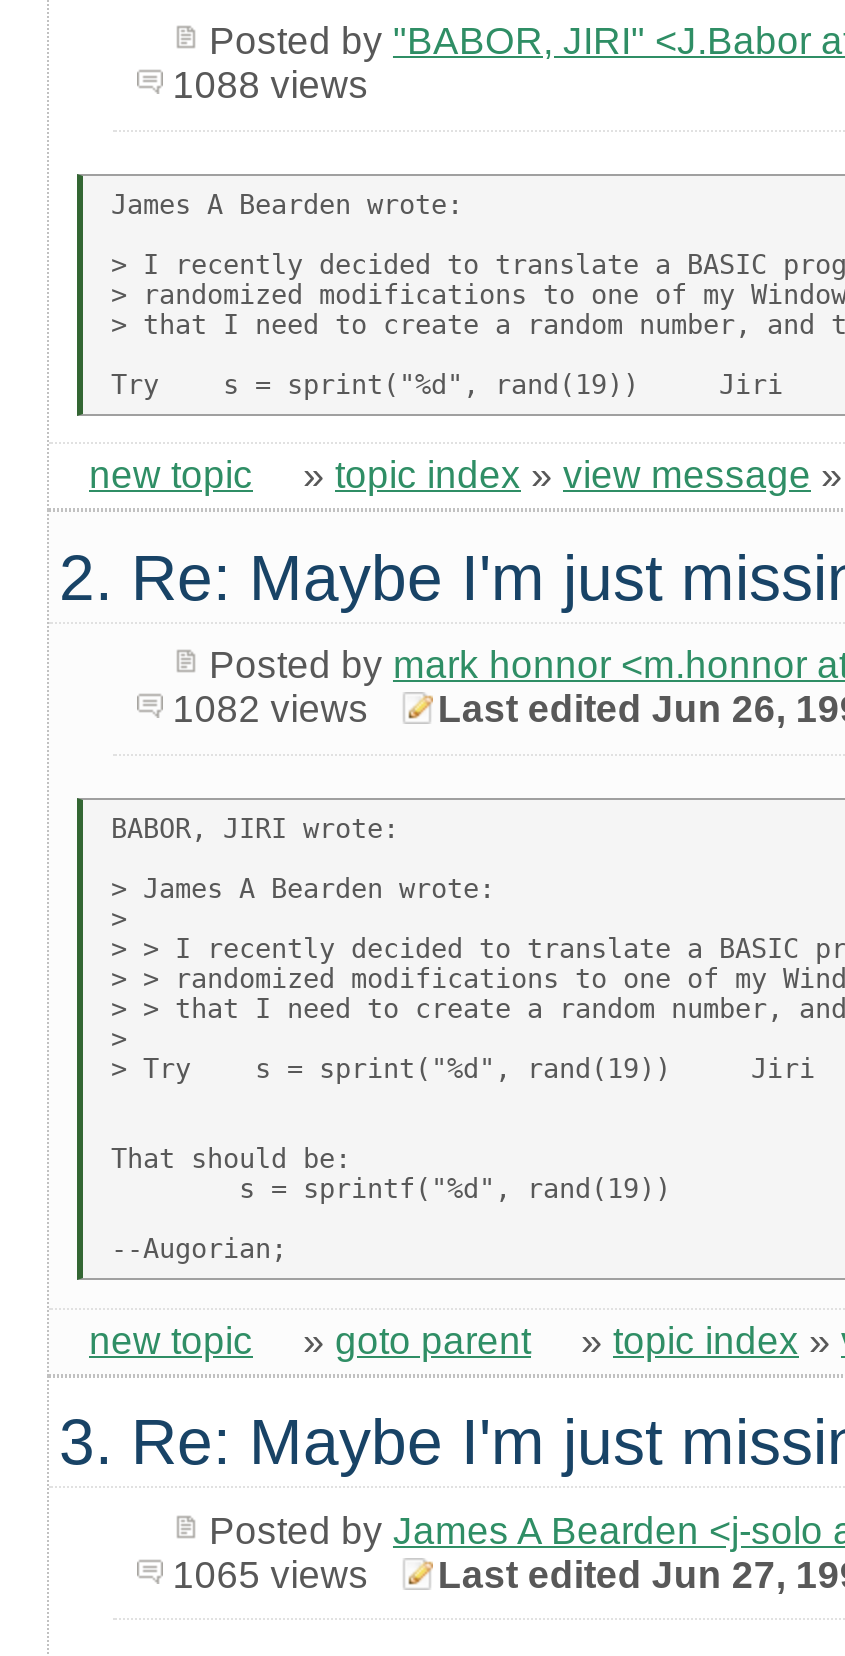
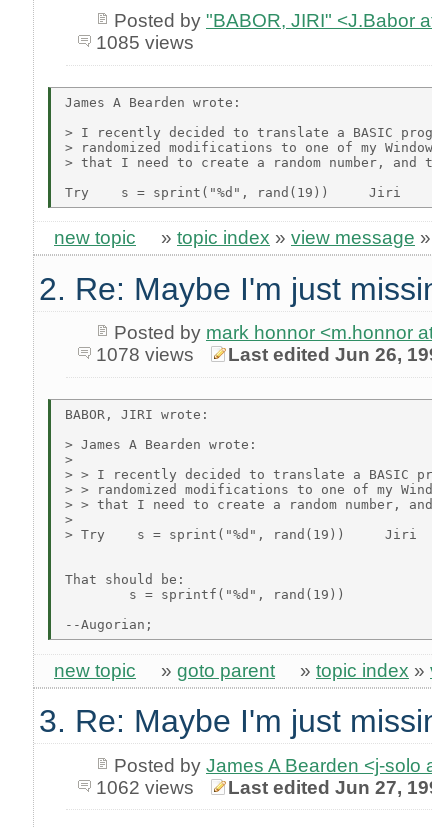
- 1088 views
+ 1085 views

- 1082 views
+ 1078 views

- 1065 views
+ 1062 views
